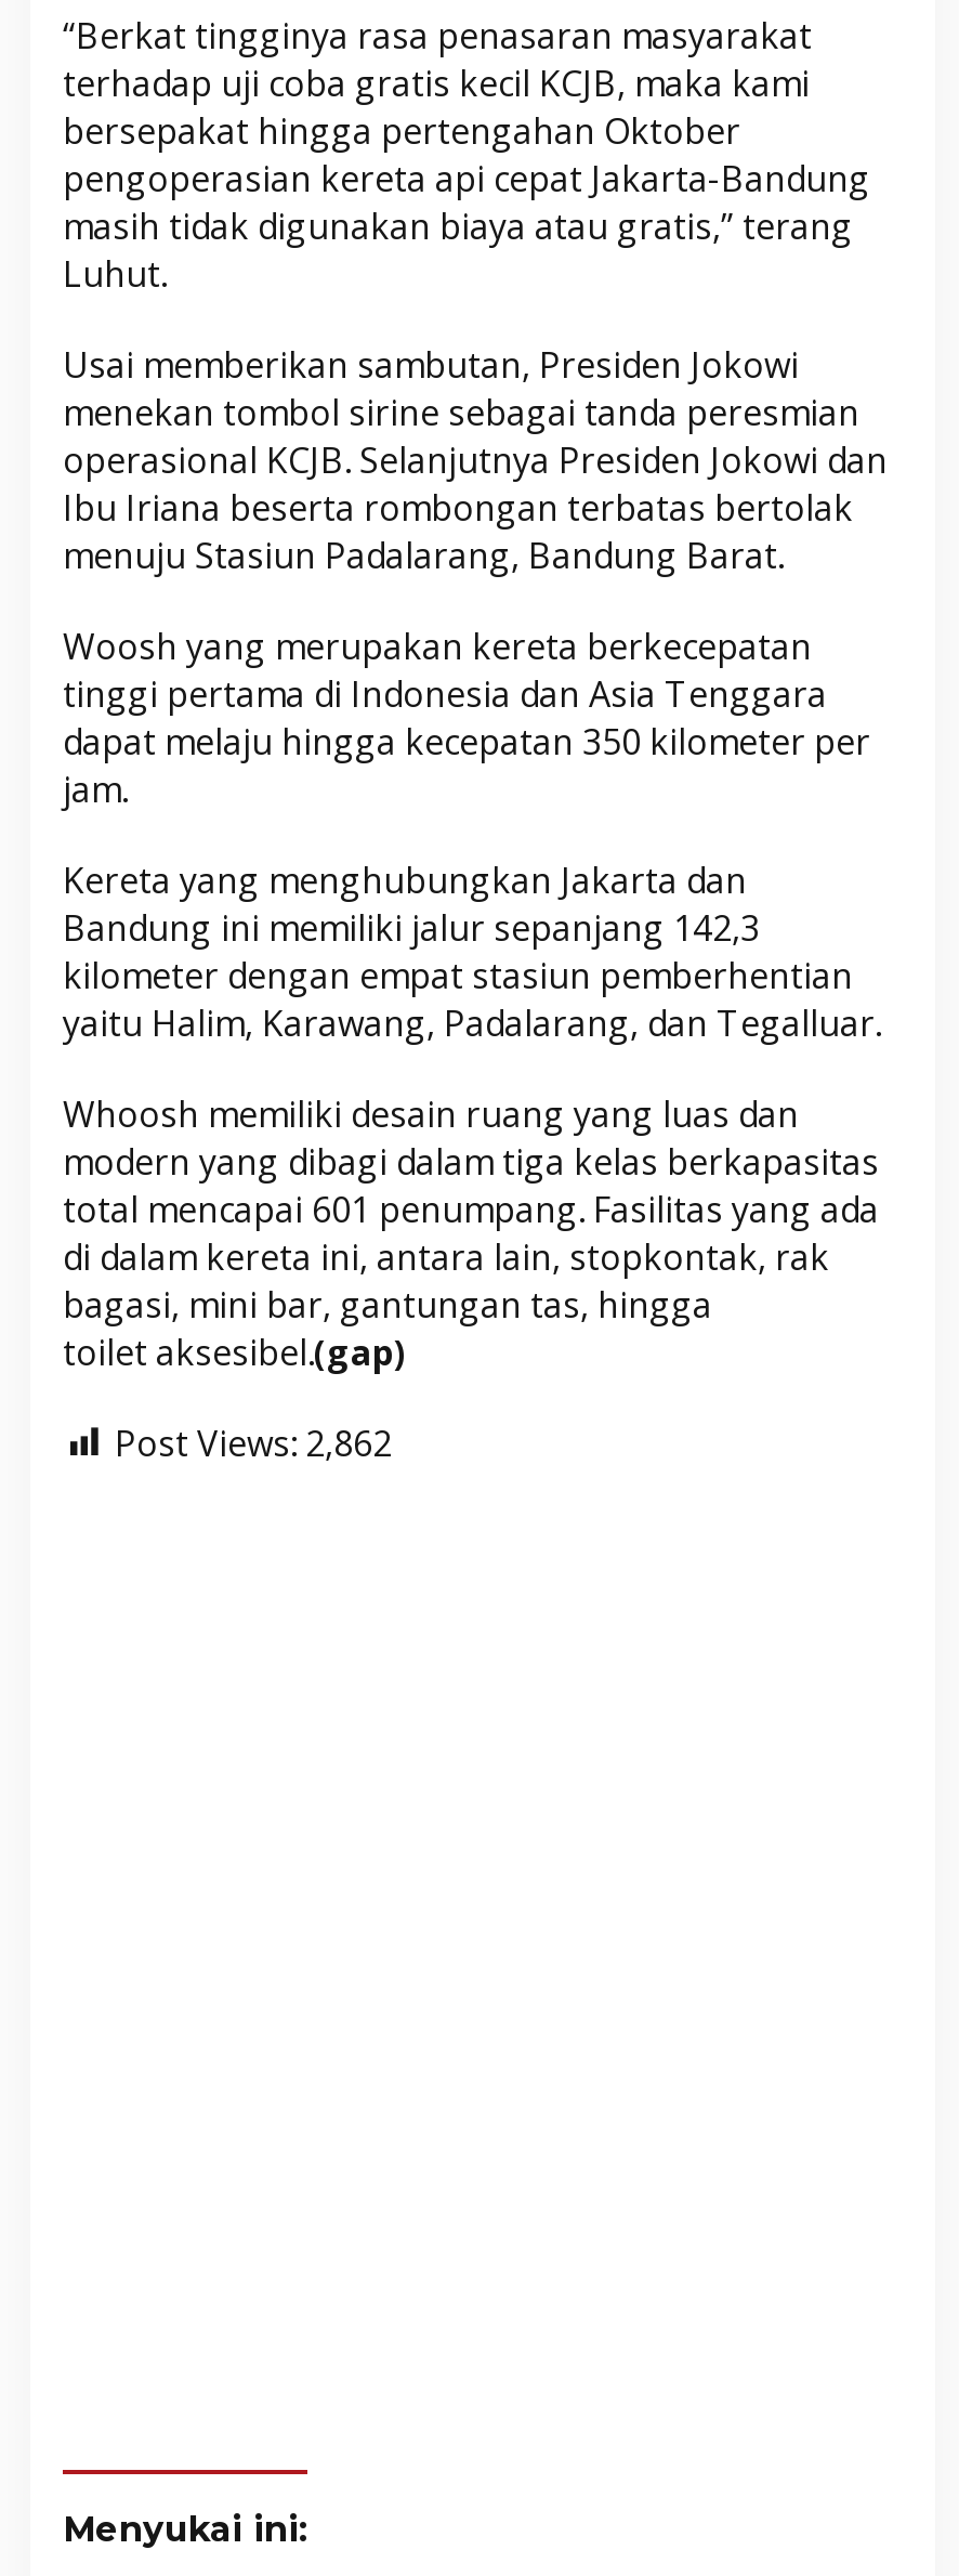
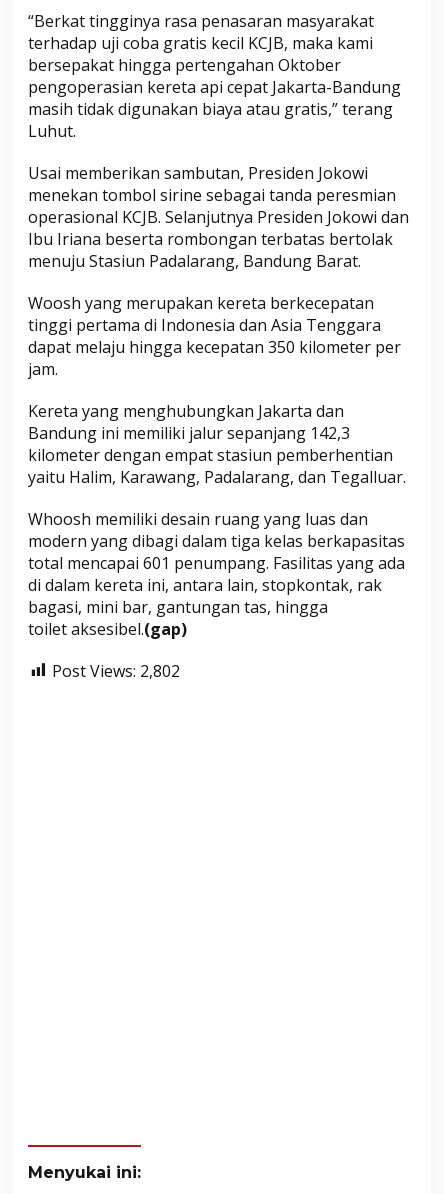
- Post Views: 2,862
+ Post Views: 2,802
